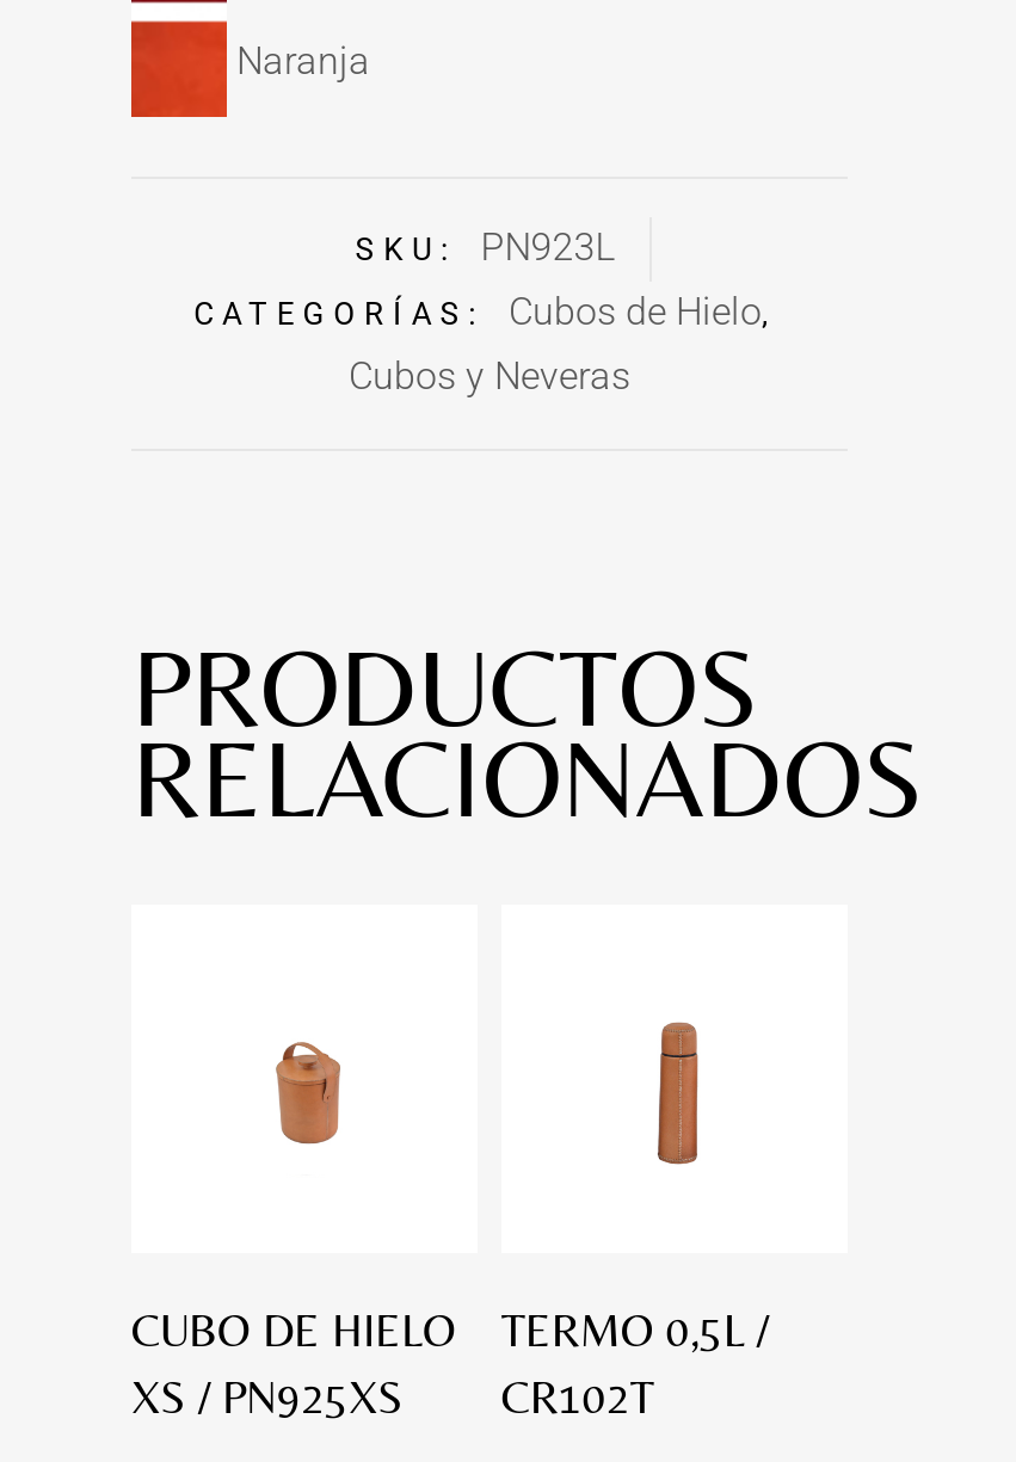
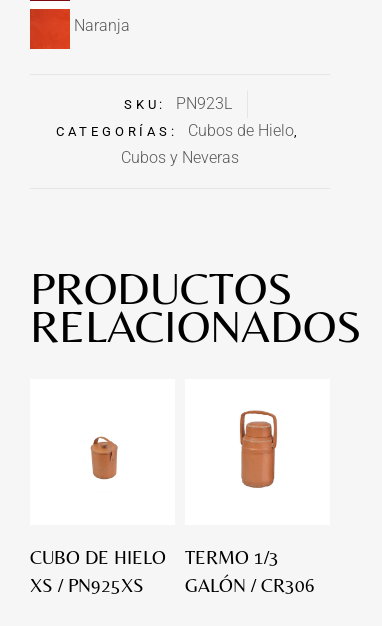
- [image]
+ [image]

- TERMO 0,5L /
- CR102T
+ TERMO 1/3
+ GALÓN / CR306
